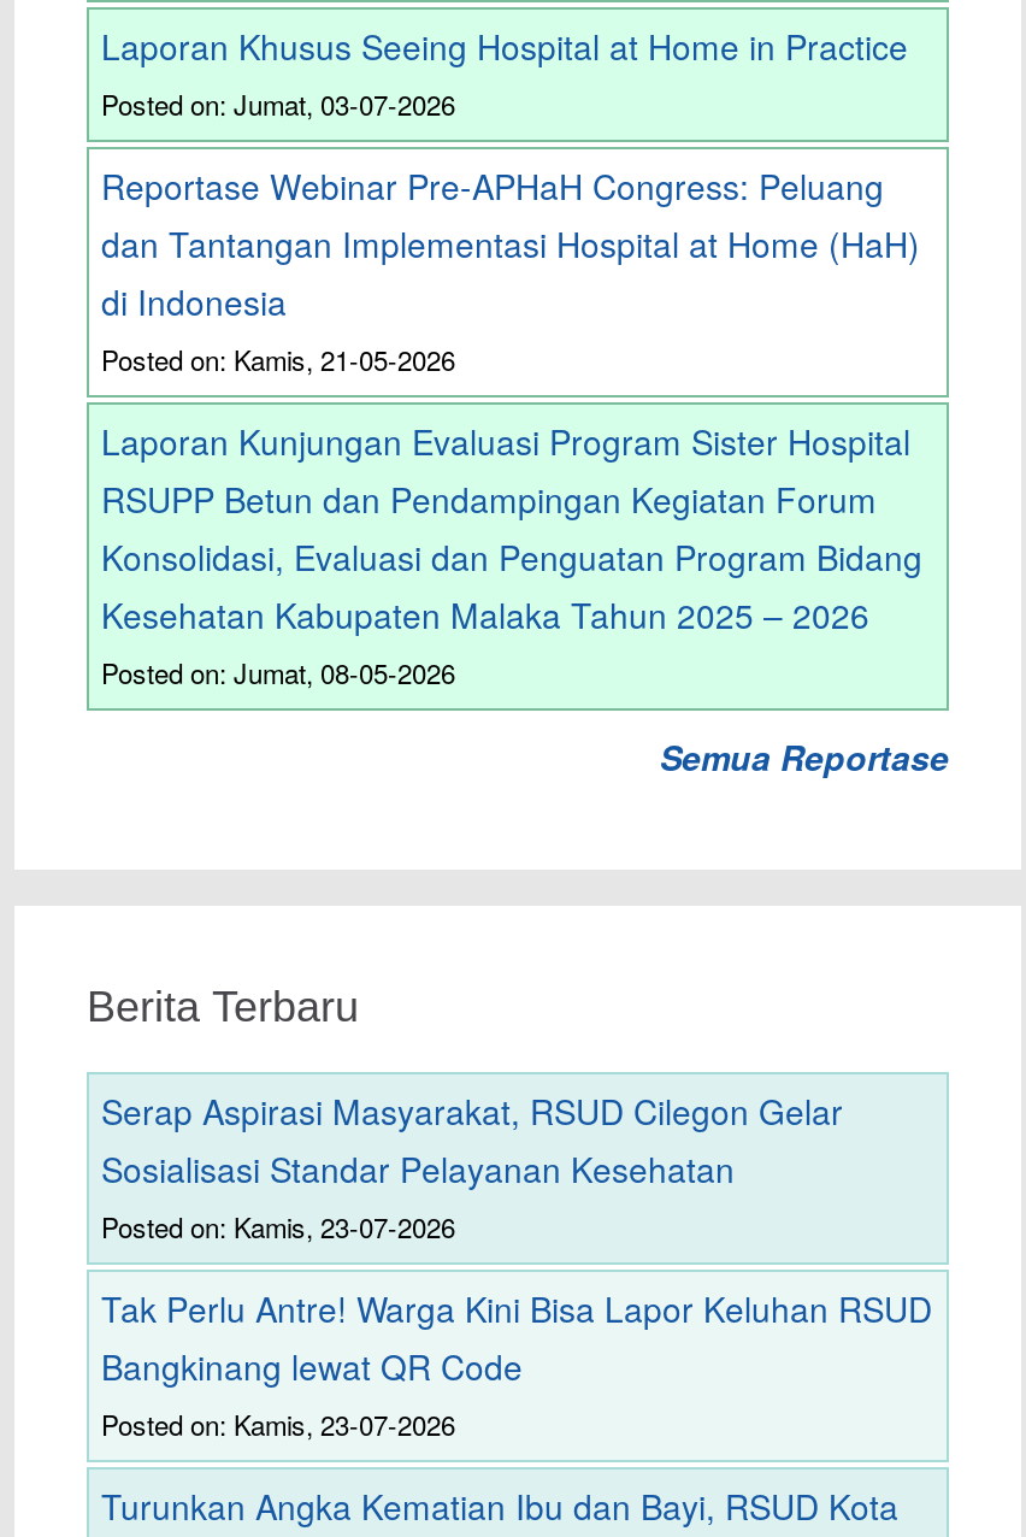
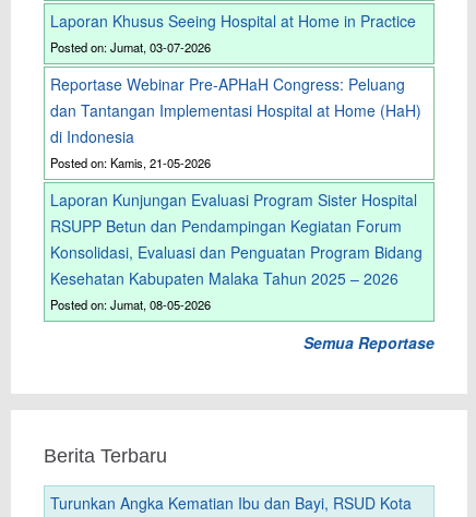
- Serap Aspirasi Masyarakat, RSUD Cilegon Gelar
- Sosialisasi Standar Pelayanan Kesehatan
- Posted on: Kamis, 23-07-2026
- Tak Perlu Antre! Warga Kini Bisa Lapor Keluhan RSUD
- Bangkinang lewat QR Code
- Posted on: Kamis, 23-07-2026
